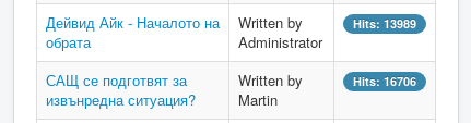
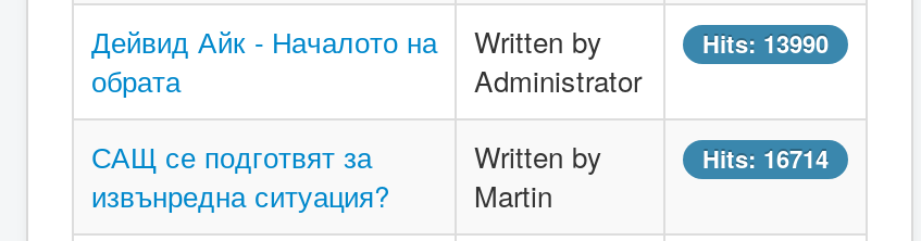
- Hits: 13989
+ Hits: 13990

- Hits: 16706
+ Hits: 16714
